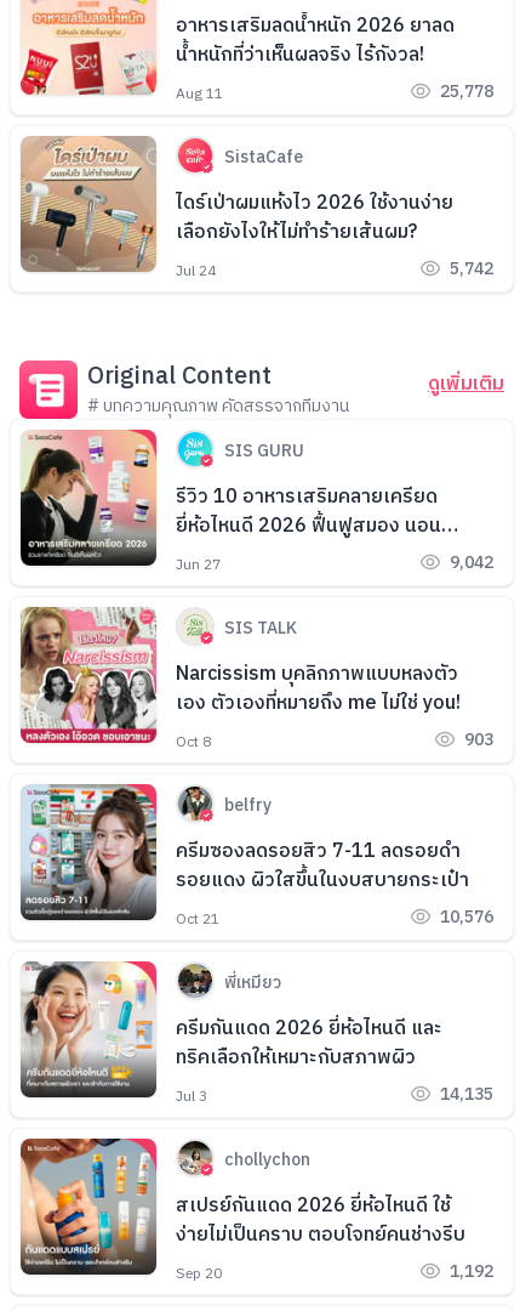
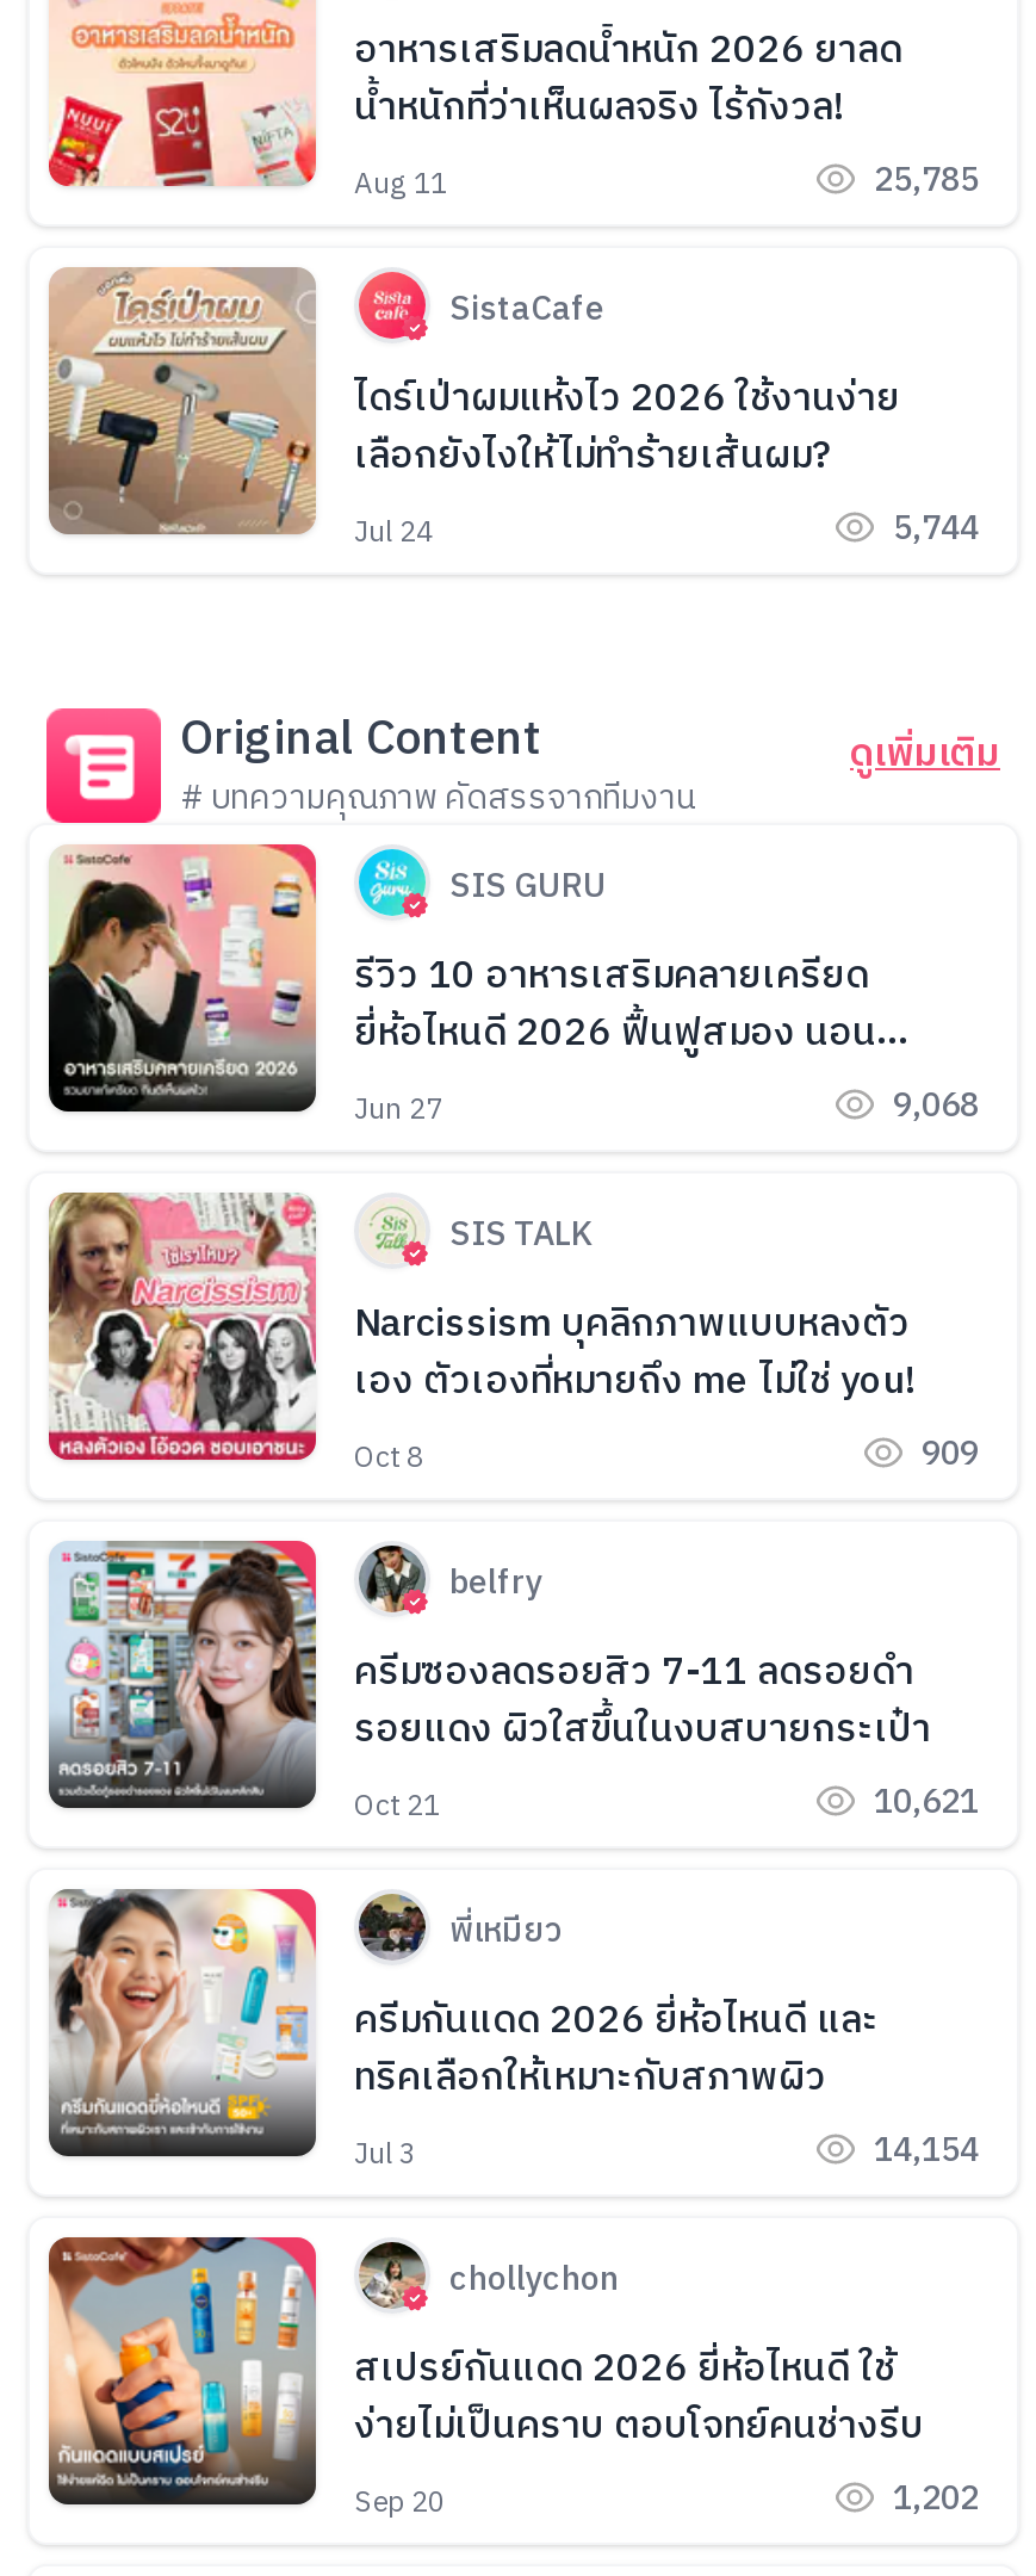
- 25,778
+ 25,785

- 5,742
+ 5,744

- 9,042
+ 9,068

- 903
+ 909

- 10,576
+ 10,621

- 14,135
+ 14,154

- 1,192
+ 1,202
